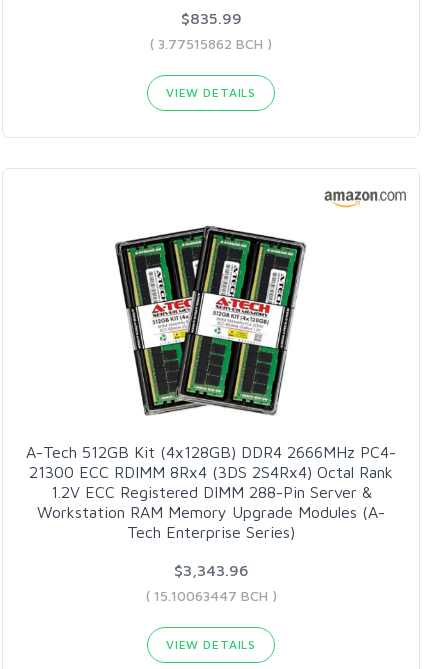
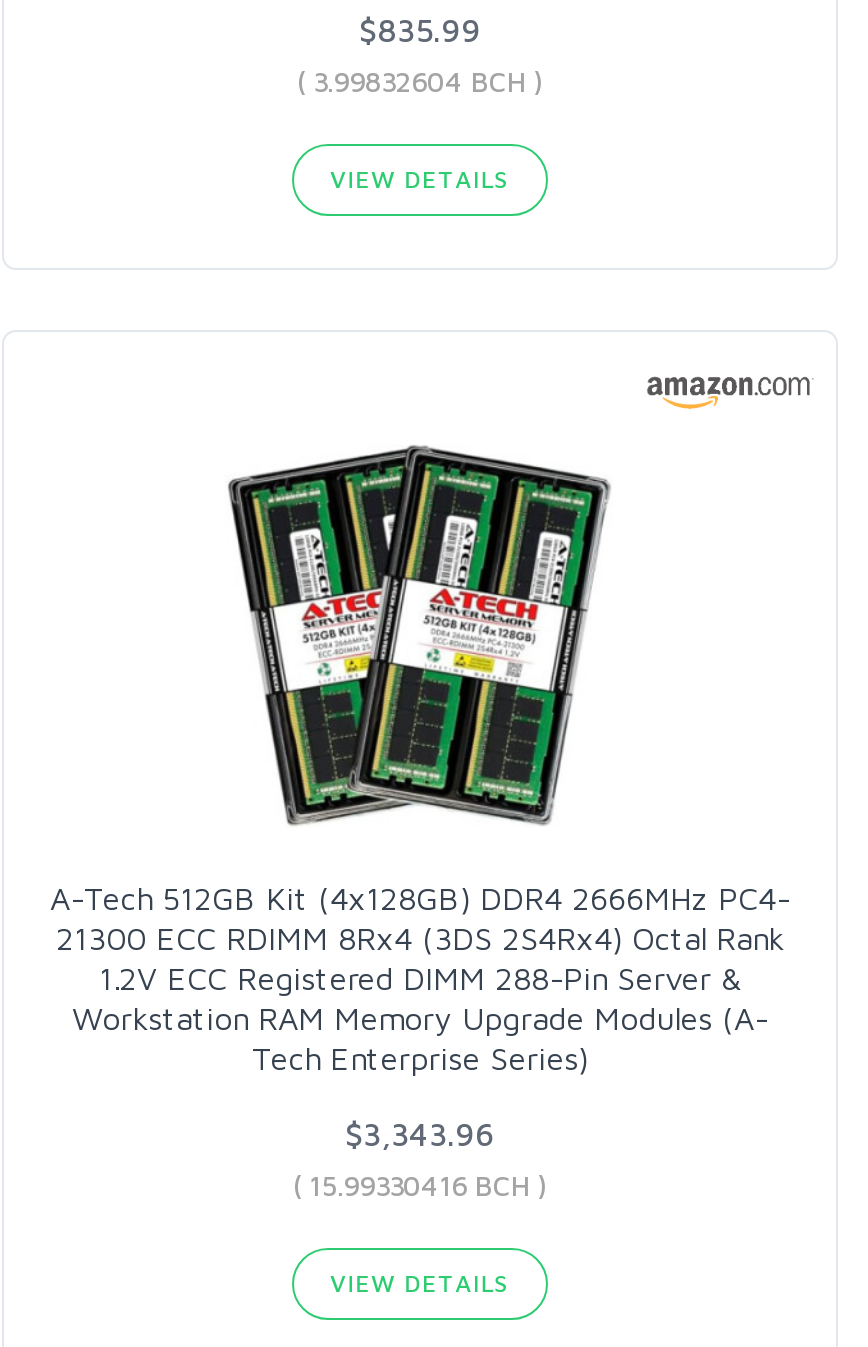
- ( 3.77515862 BCH )
+ ( 3.99832604 BCH )

- ( 15.10063447 BCH )
+ ( 15.99330416 BCH )
